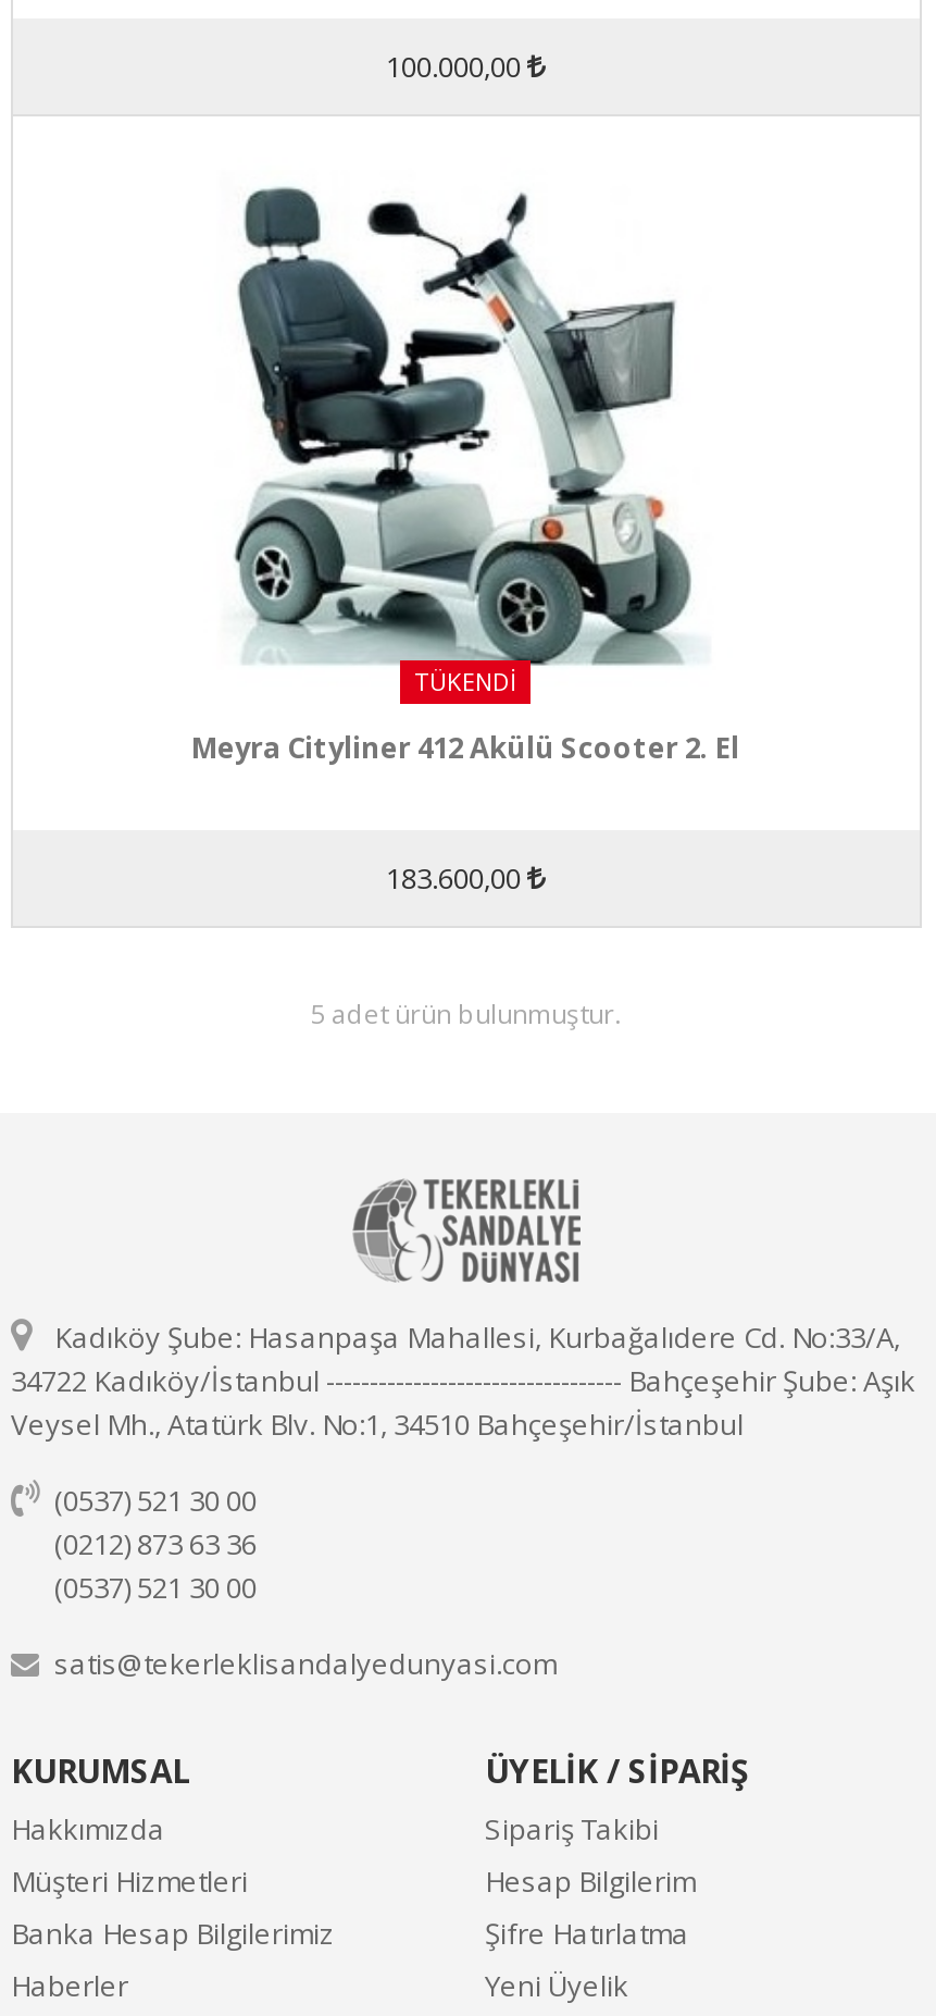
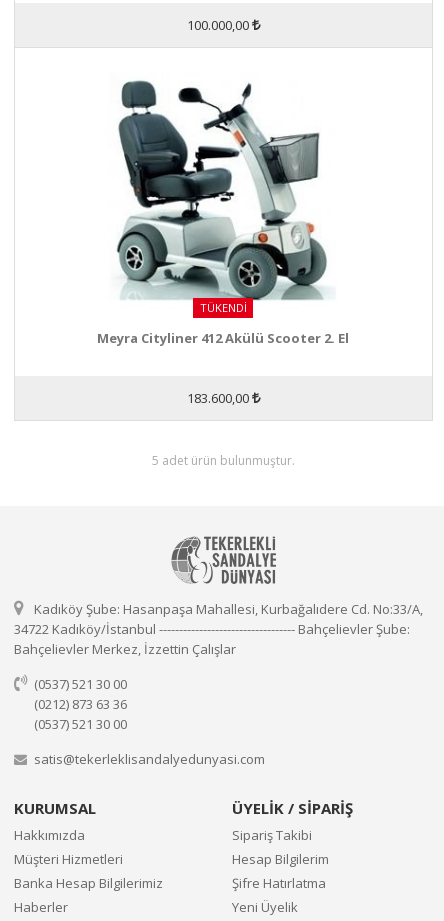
- 34722 Kadıköy/İstanbul ---------------------------------- Bahçeşehir Şube: Aşık
- Veysel Mh., Atatürk Blv. No:1, 34510 Bahçeşehir/İstanbul
+ 34722 Kadıköy/İstanbul ---------------------------------- Bahçelievler Şube:
+ Bahçelievler Merkez, İzzettin Çalışlar
